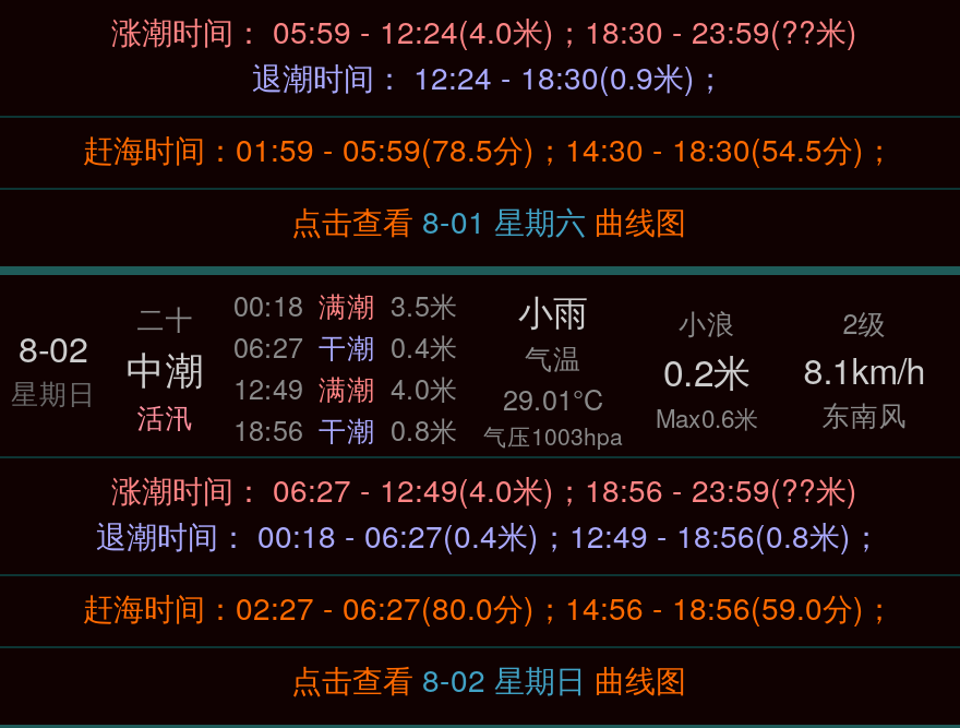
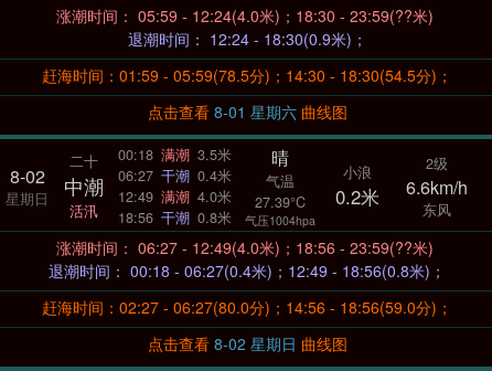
- 小雨
+ 晴

- 8.1km/h
- 东南风
+ 6.6km/h
+ 东风

- 29.01°C
- 气压1003hpa
+ 27.39°C
+ 气压1004hpa

- Max0.6米
